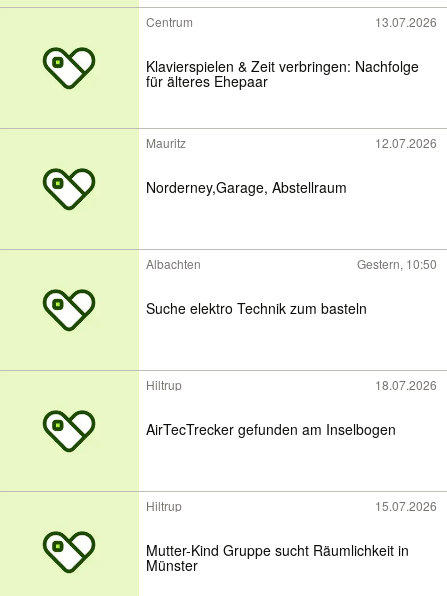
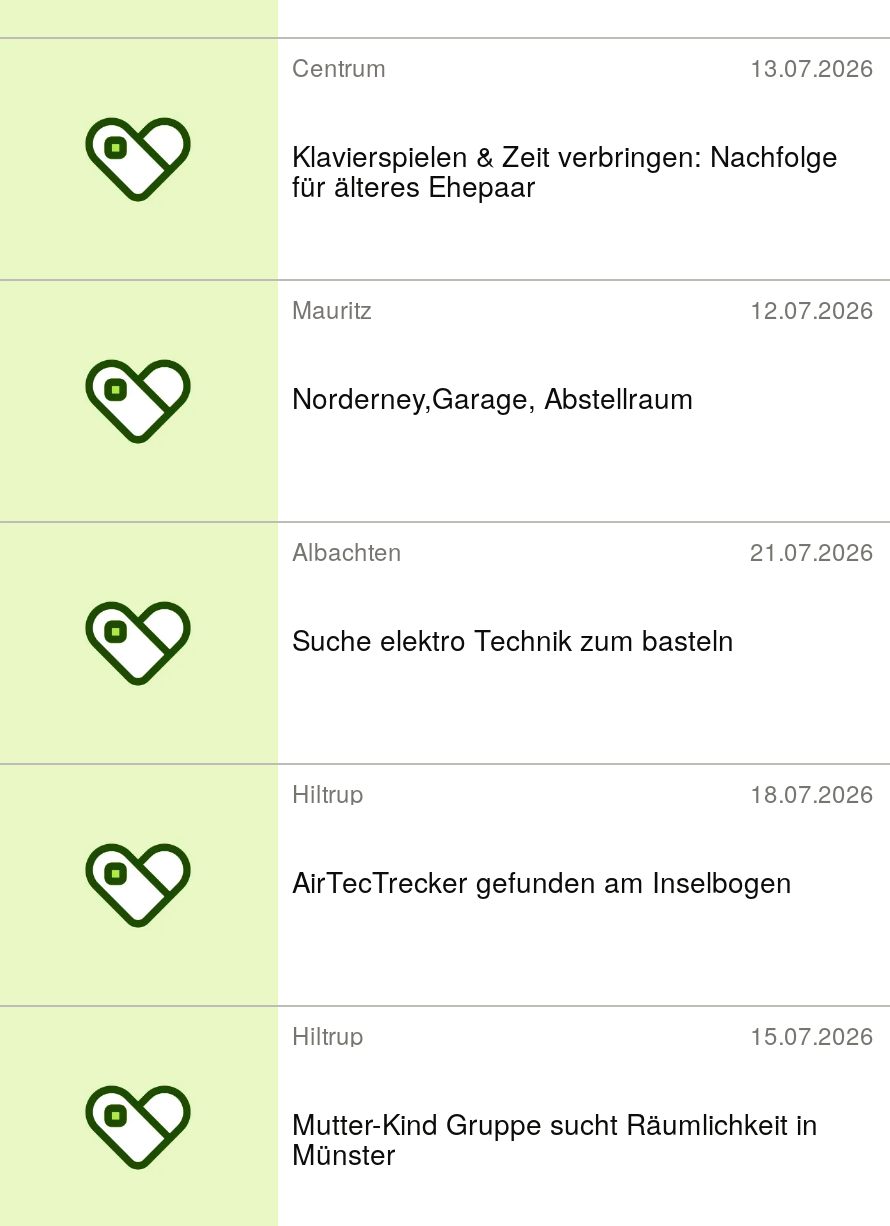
- Gestern, 10:50
+ 21.07.2026
